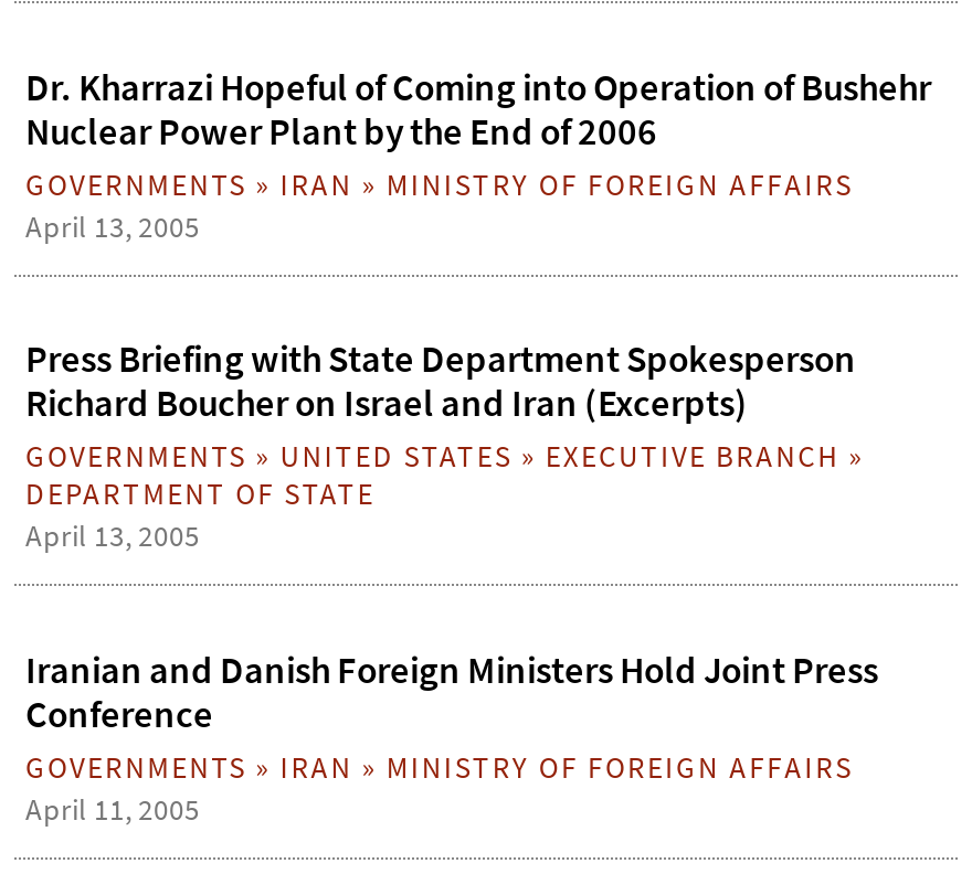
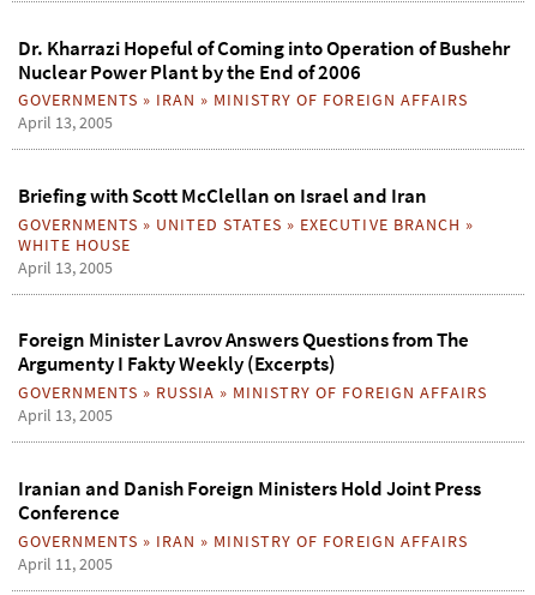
- Press Briefing with State Department Spokesperson
- Richard Boucher on Israel and Iran (Excerpts)
+ Briefing with Scott McClellan on Israel and Iran

moved up: GOVERNMENTS» UNITED STATES» EXECUTIVE BRANCH»

- DEPARTMENT OF STATE
+ WHITE HOUSE
+ April 13, 2005
+ Foreign Minister Lavrov Answers Questions from The
+ Argumenty I Fakty Weekly (Excerpts)
+ GOVERNMENTS» RUSSIA» MINISTRY OF FOREIGN AFFAIRS
